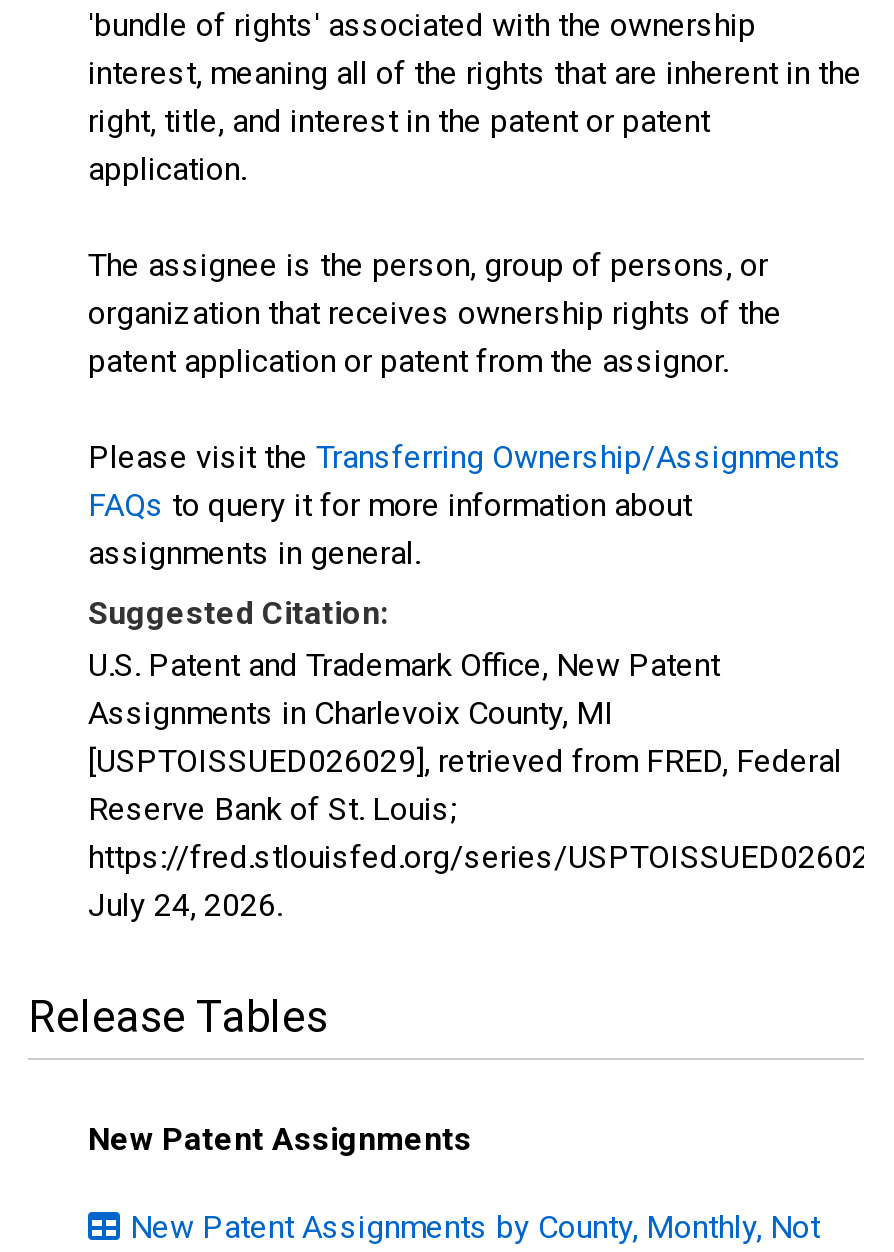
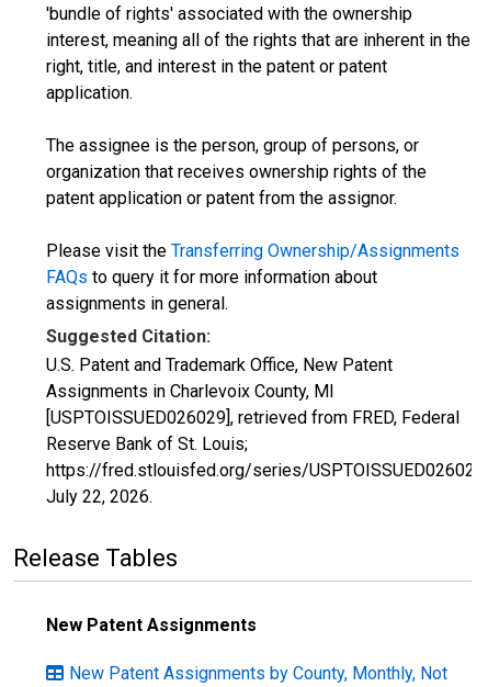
- July 24, 2026.
+ July 22, 2026.
